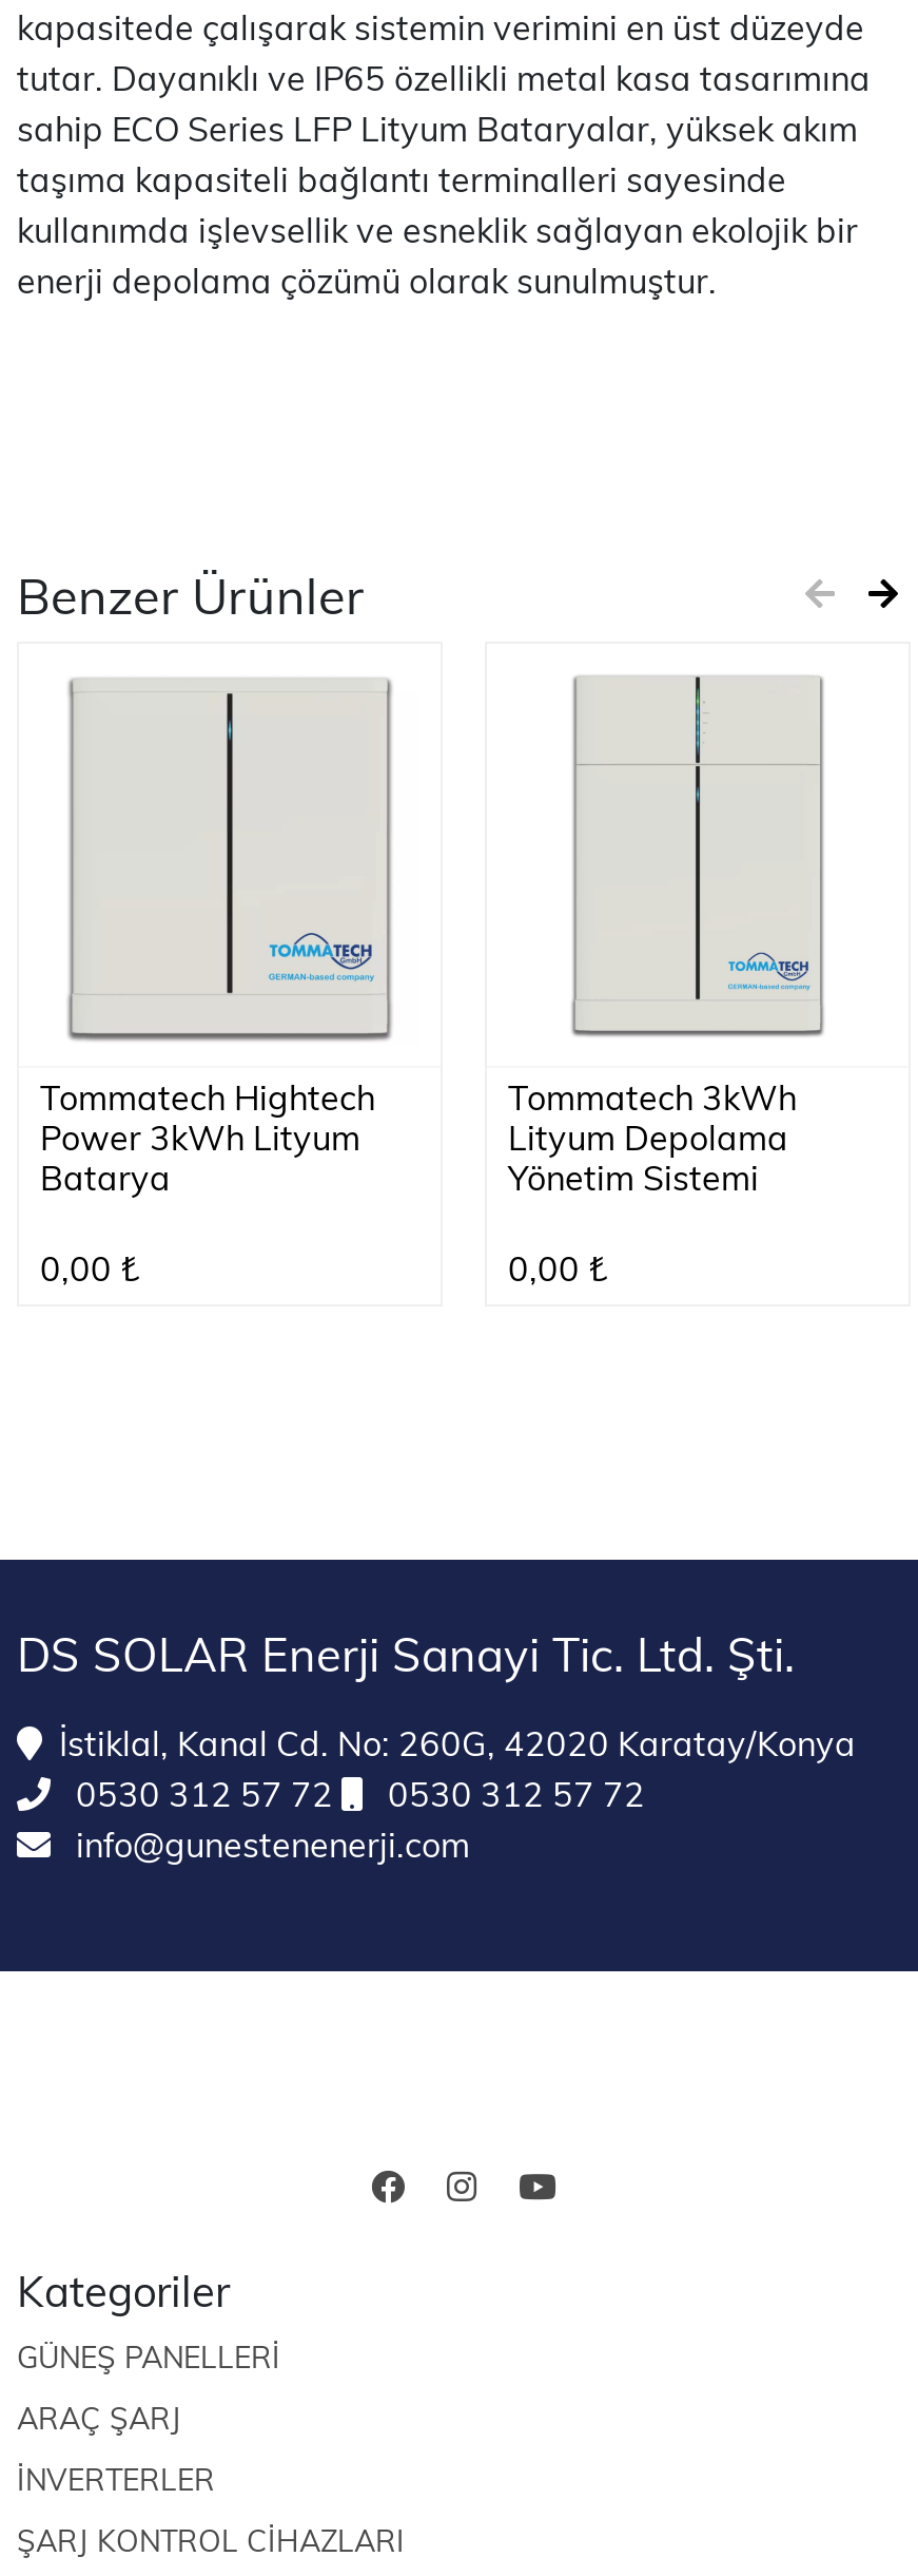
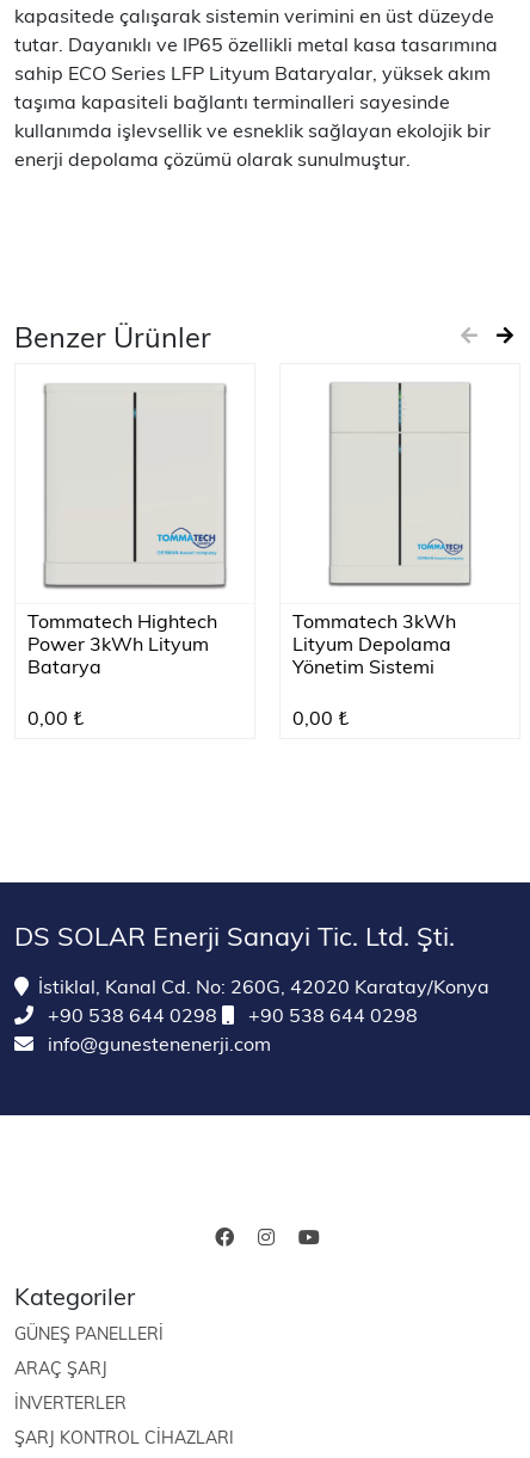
- 0530 312 57 72
- 0530 312 57 72
+ +90 538 644 0298
+ +90 538 644 0298
